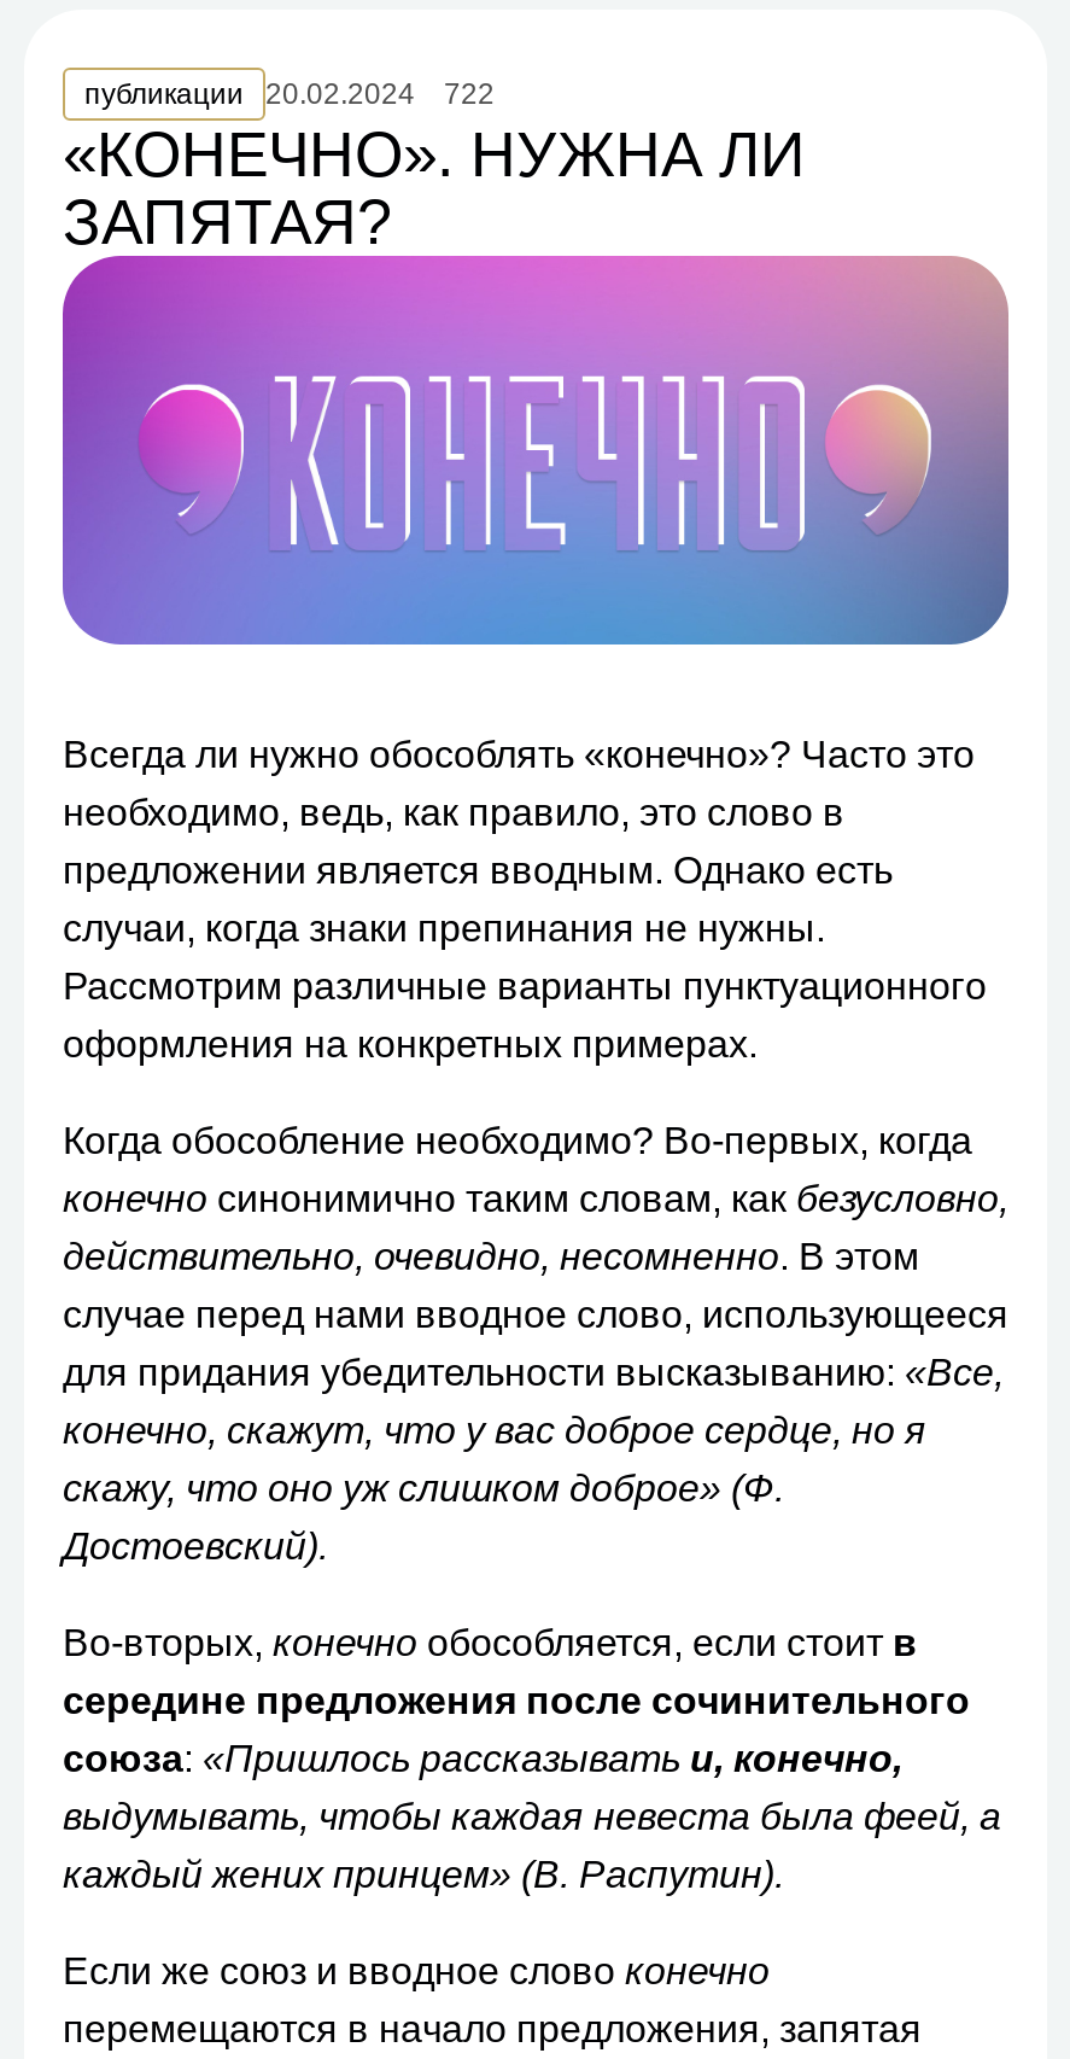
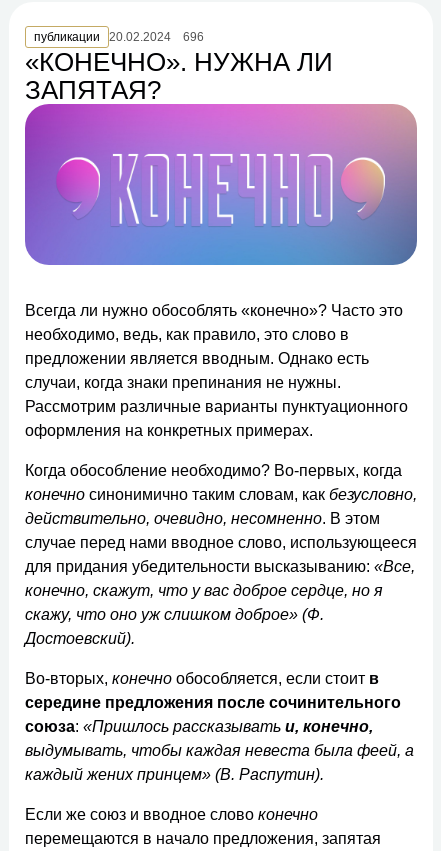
- публикации 20.02.2024 722
+ публикации 20.02.2024 696
